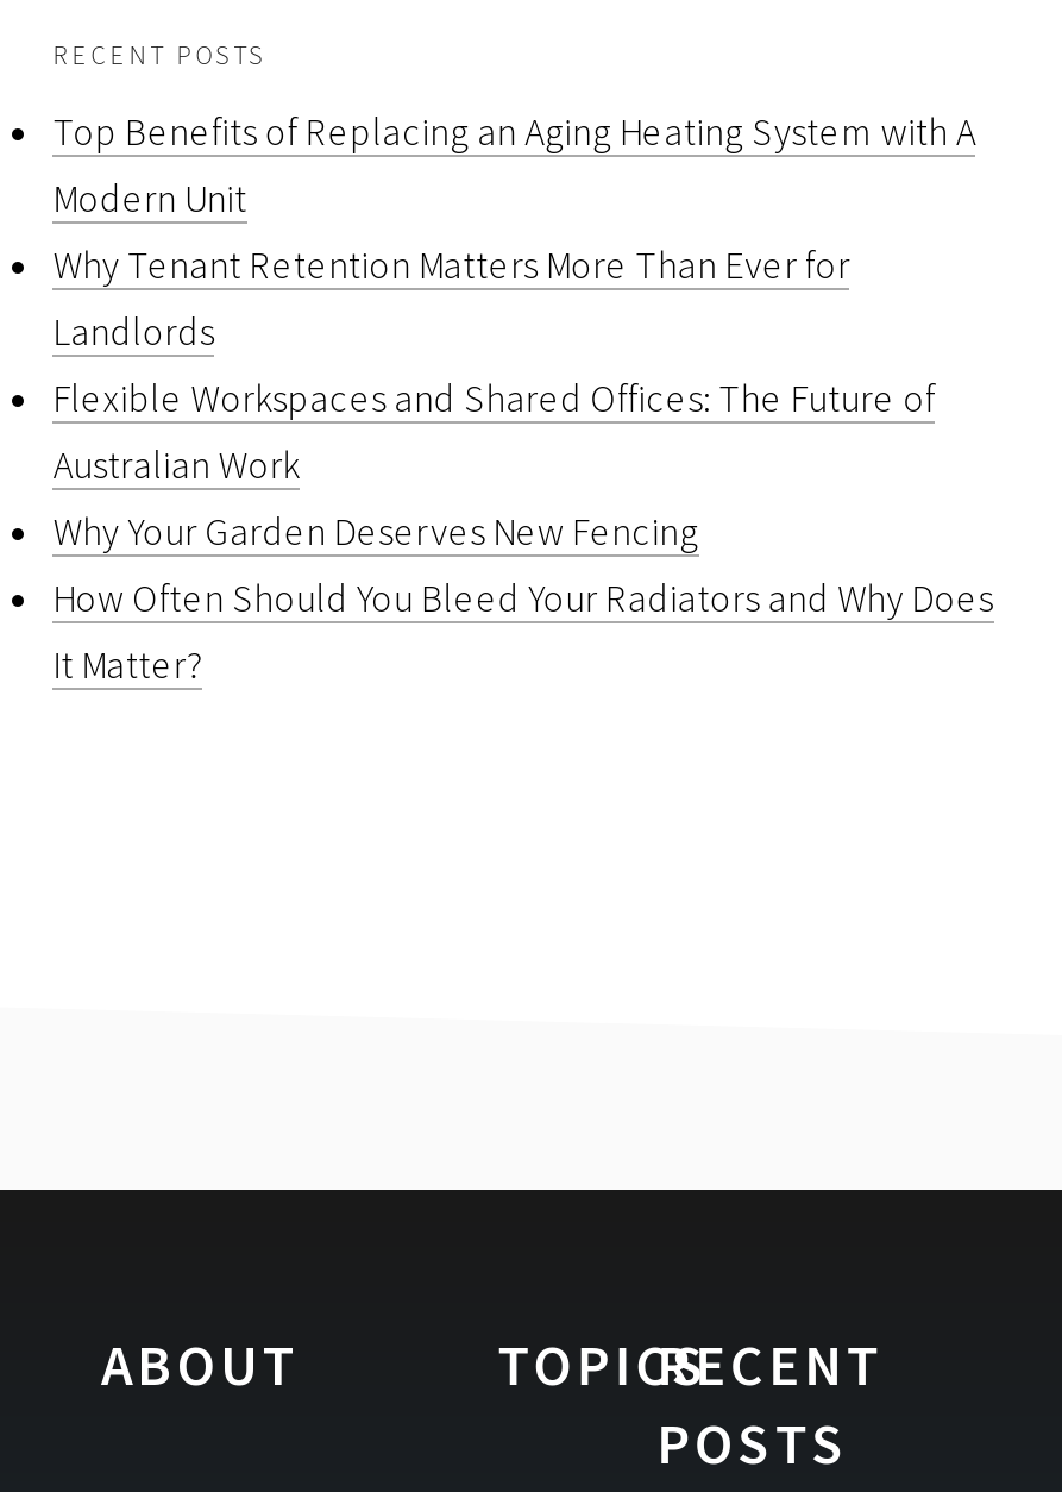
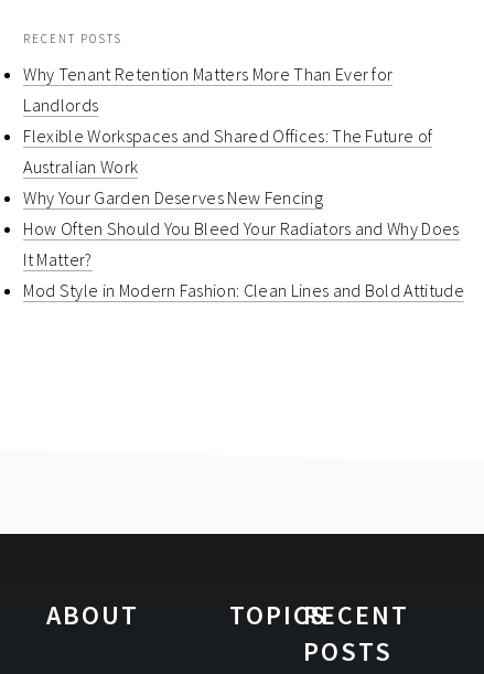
- Top Benefits of Replacing an Aging Heating System with A
- Modern Unit

moved up: Why Tenant Retention Matters More Than Ever for | Landlords | Flexible Workspaces and Shared Offices: The Future of | Australian Work | Why Your Garden Deserves New Fencing | How Often Should You Bleed Your Radiators and Why Does | It Matter?

+ Mod Style in Modern Fashion: Clean Lines and Bold Attitude
